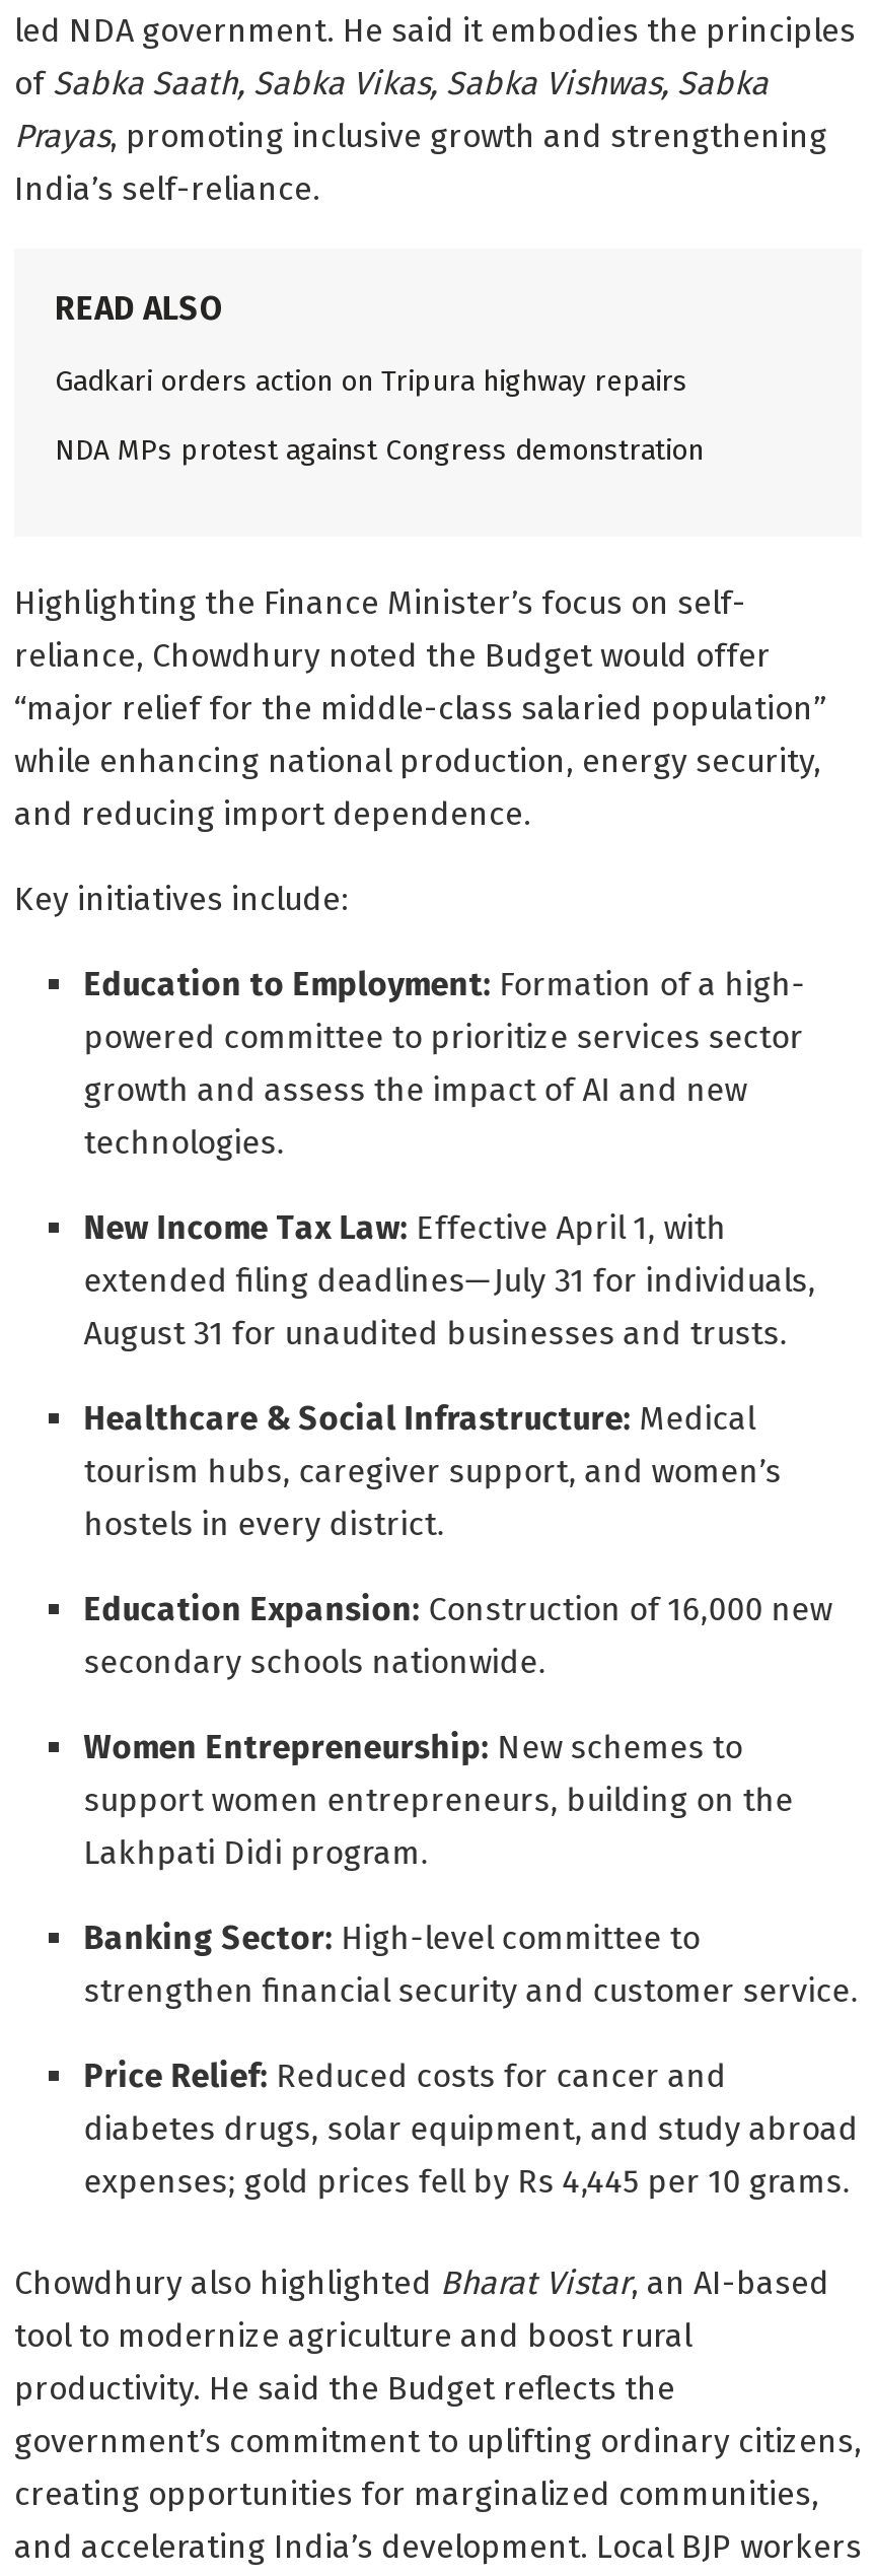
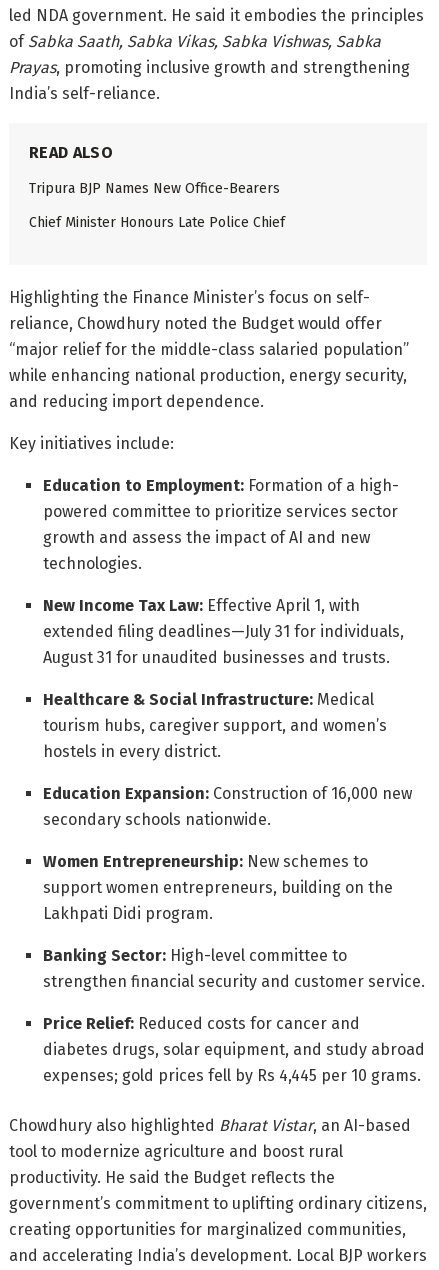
- Gadkari orders action on Tripura highway repairs
+ Tripura BJP Names New Office-Bearers

- NDA MPs protest against Congress demonstration
+ Chief Minister Honours Late Police Chief
